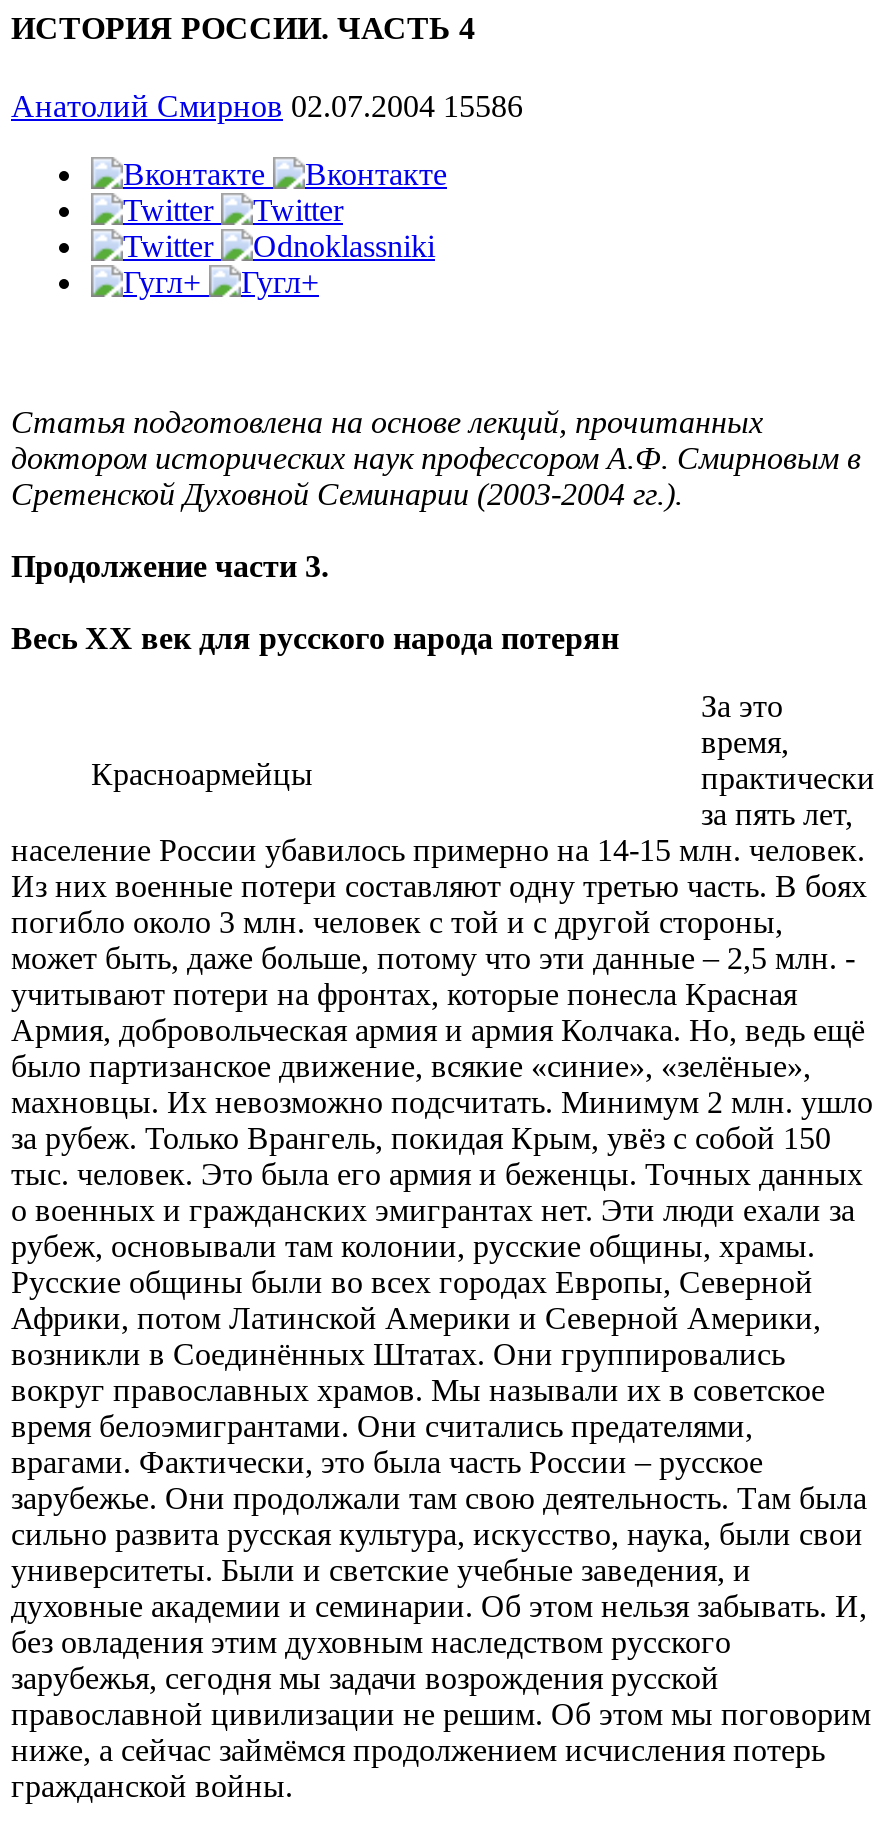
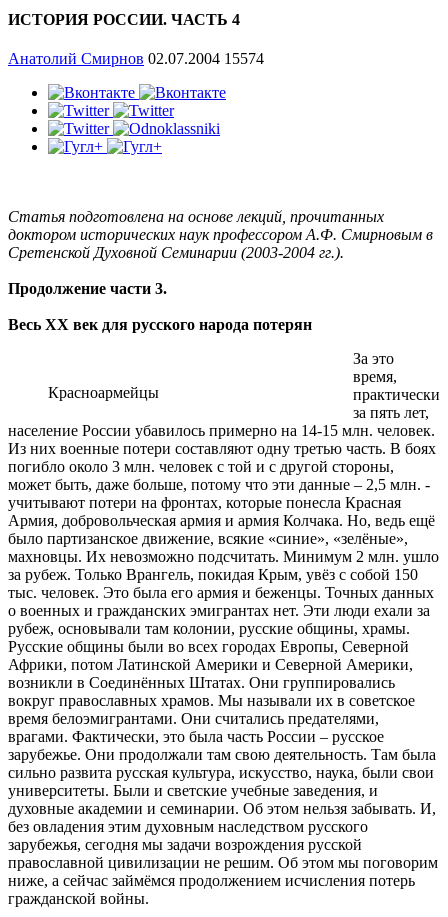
- Анатолий Смирнов 02.07.2004 15586
+ Анатолий Смирнов 02.07.2004 15574
